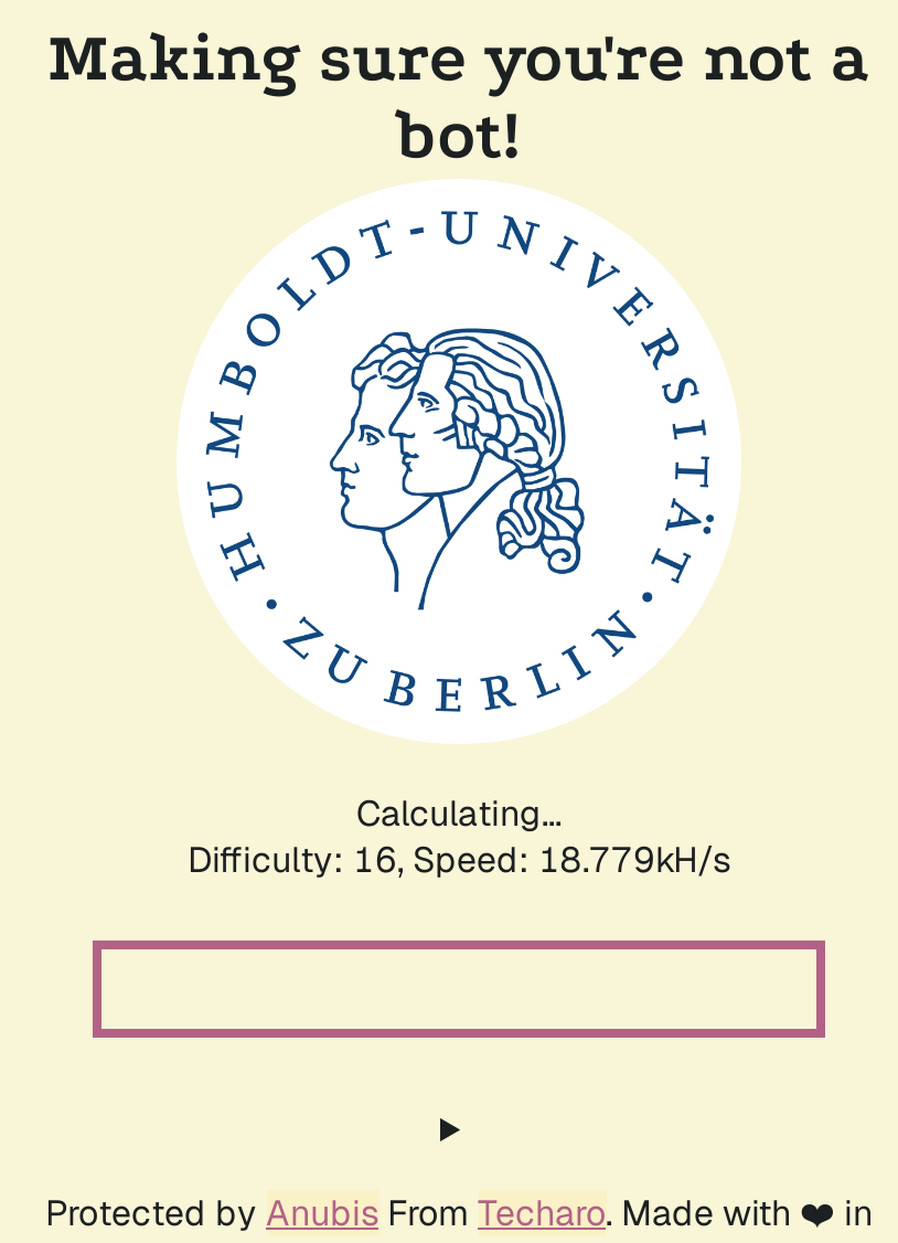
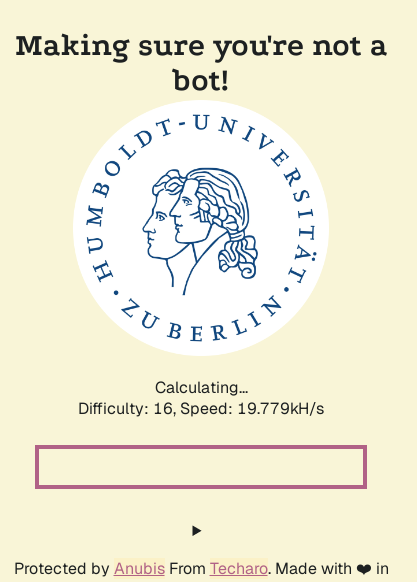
- Difficulty: 16, Speed: 18.779kH/s
+ Difficulty: 16, Speed: 19.779kH/s
